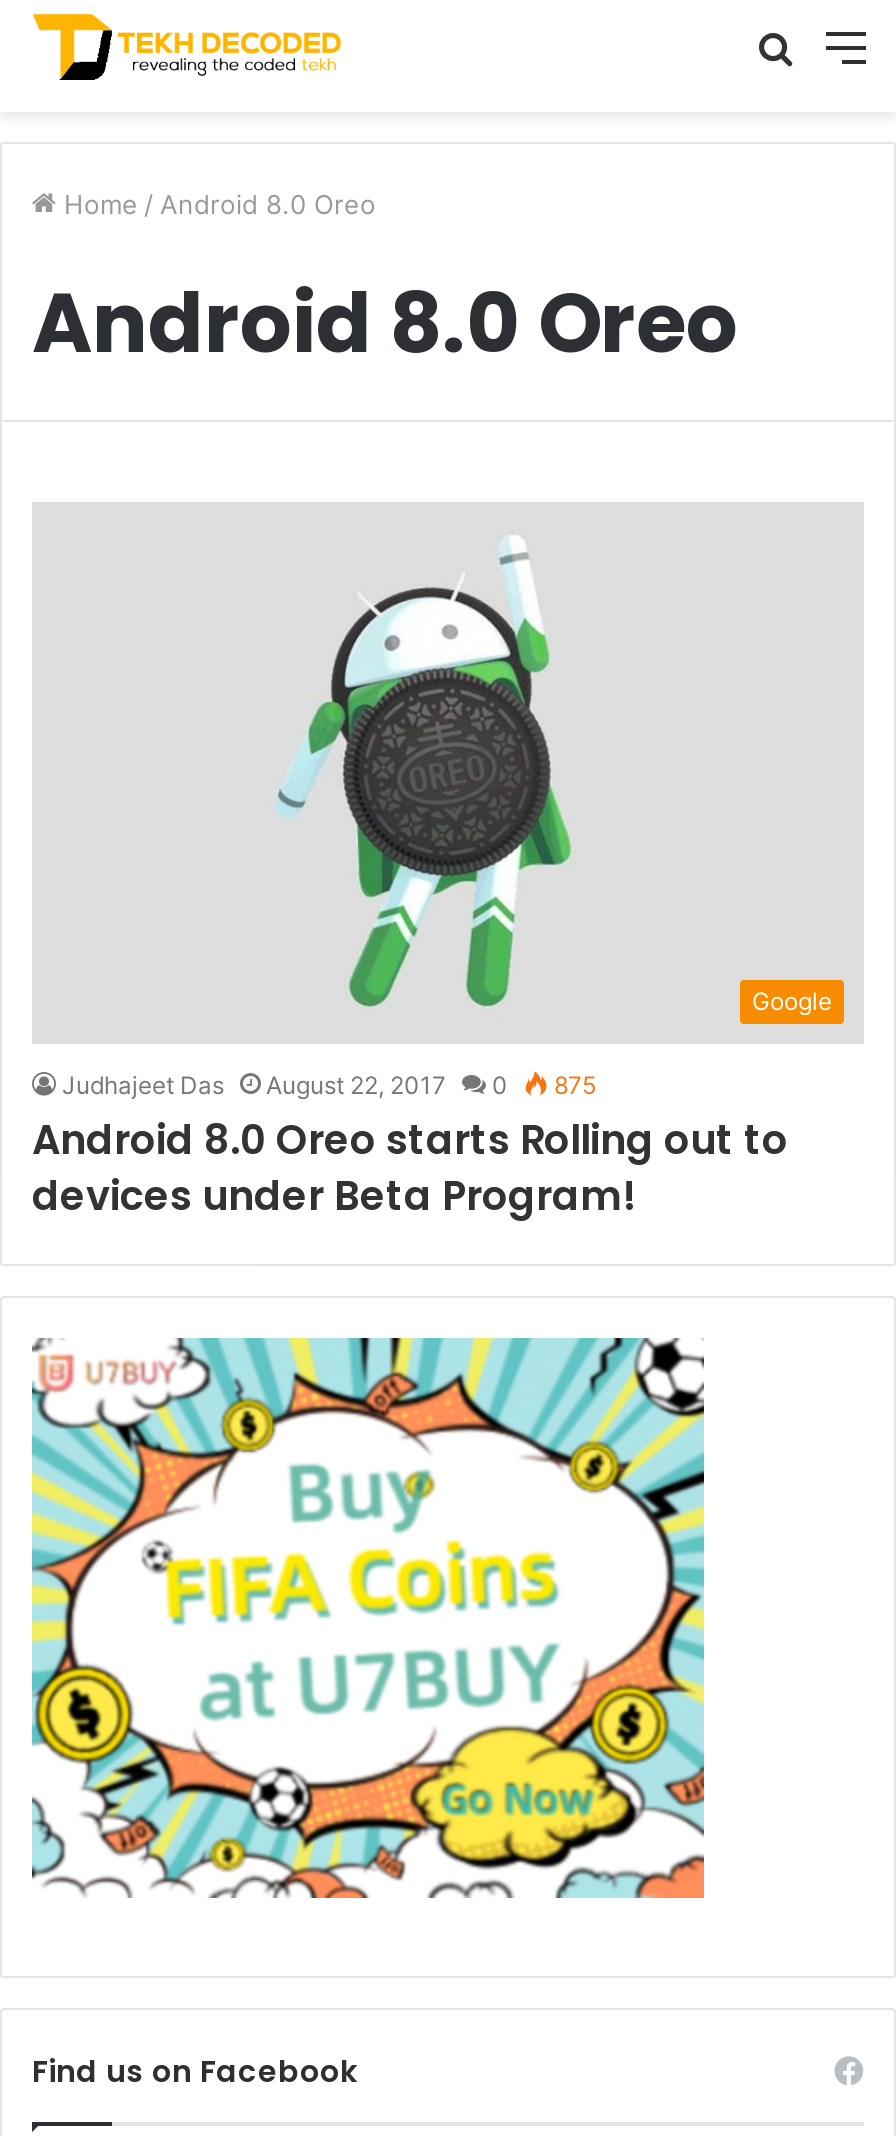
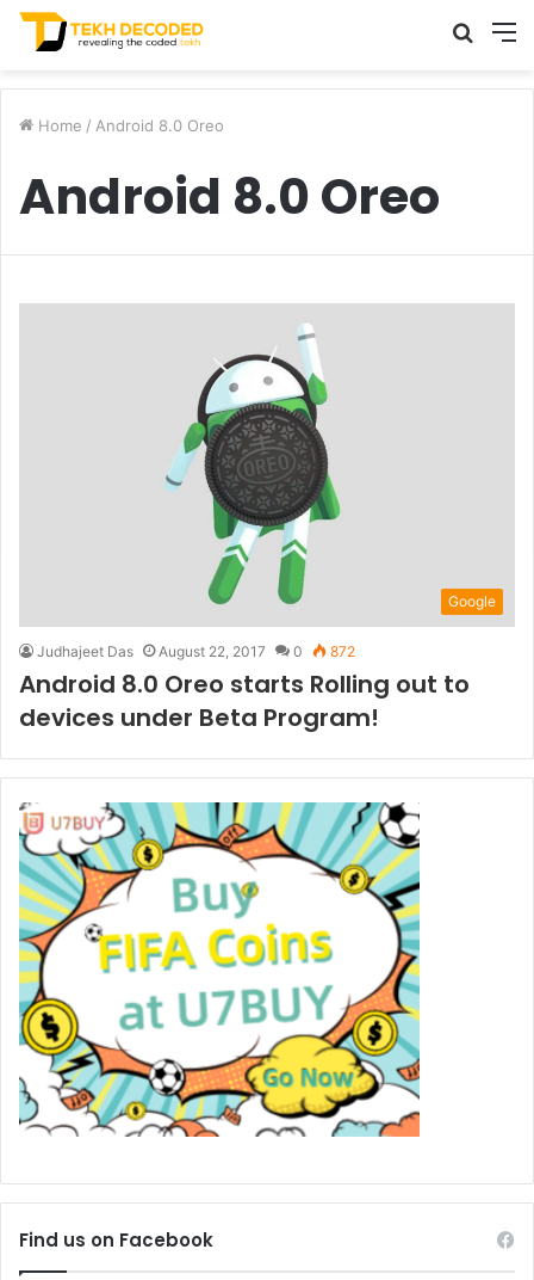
- Judhajeet Das August 22, 2017 0 875
+ Judhajeet Das August 22, 2017 0 872
